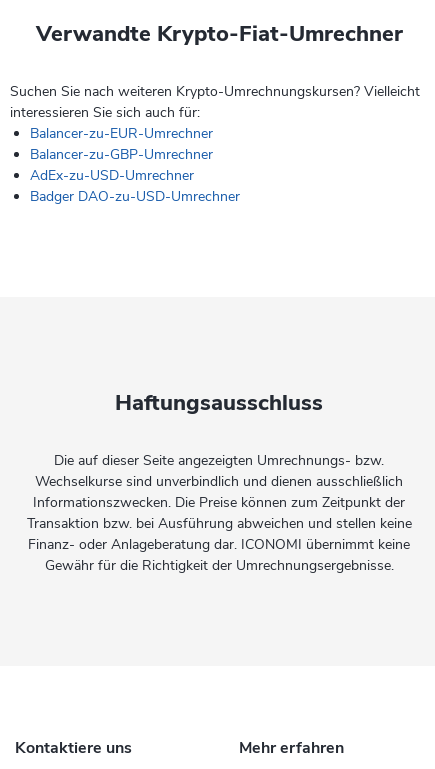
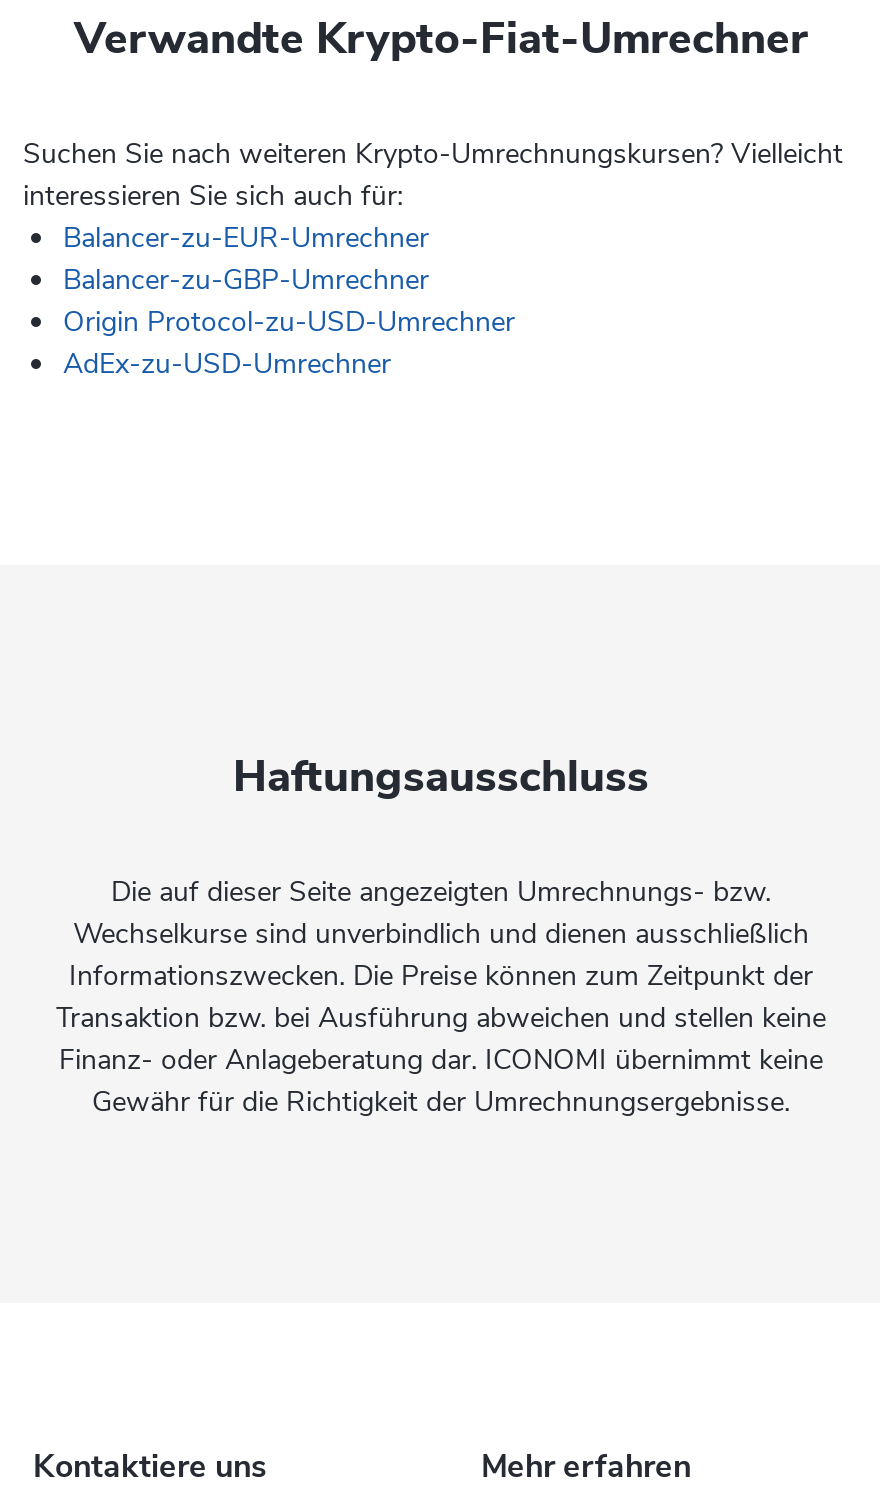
+ Origin Protocol-zu-USD-Umrechner

moved down: AdEx-zu-USD-Umrechner

- Badger DAO-zu-USD-Umrechner
